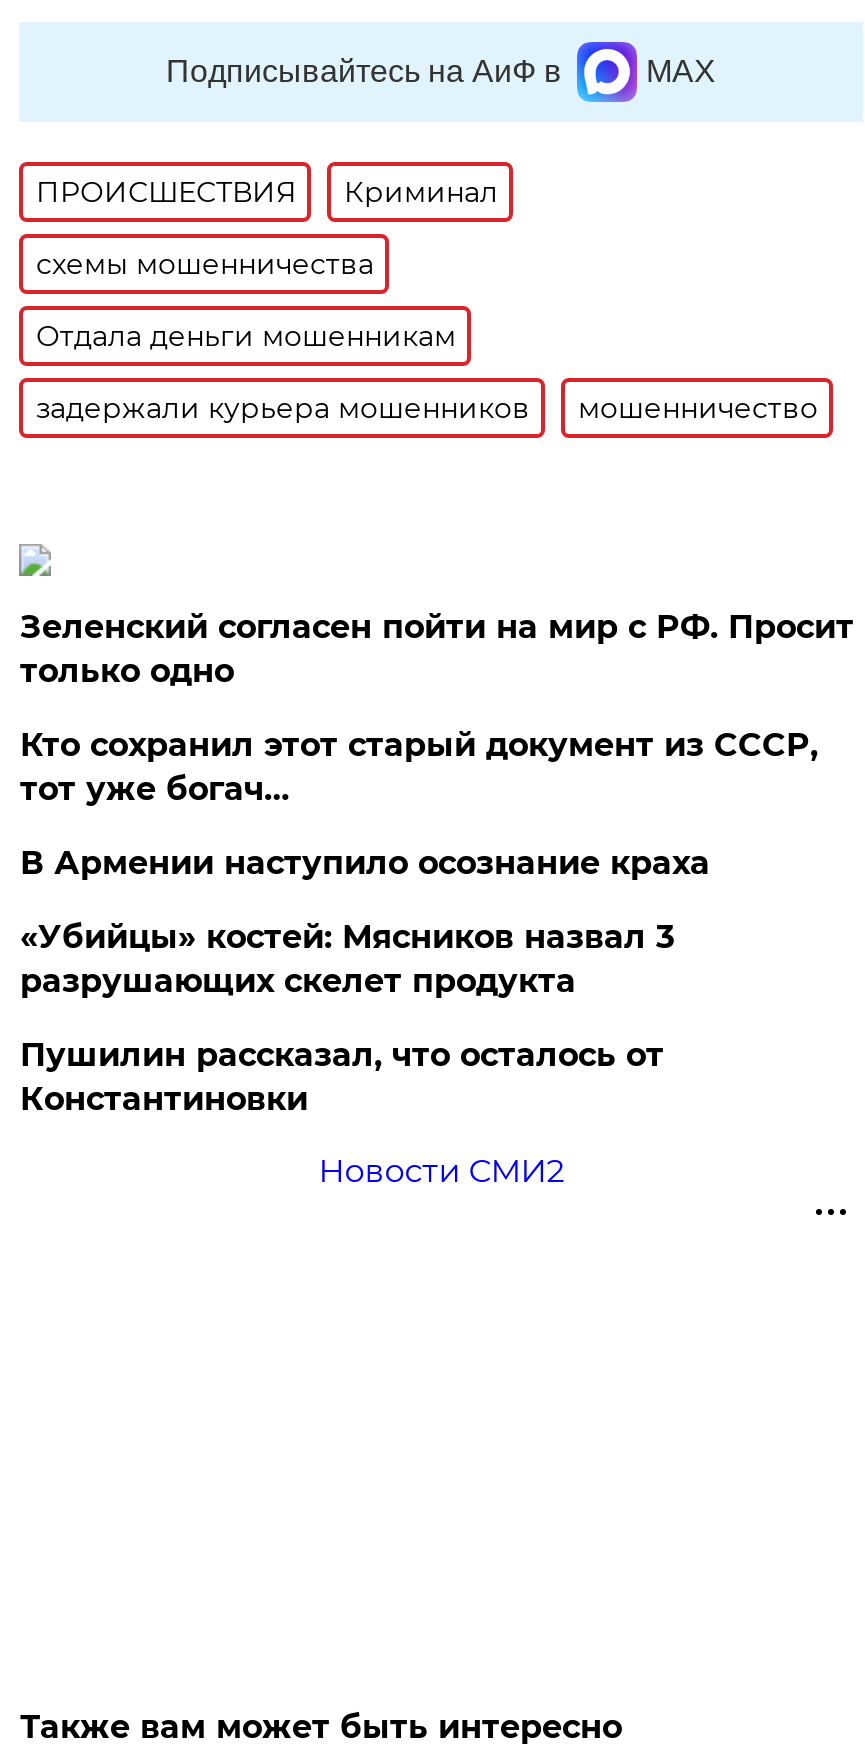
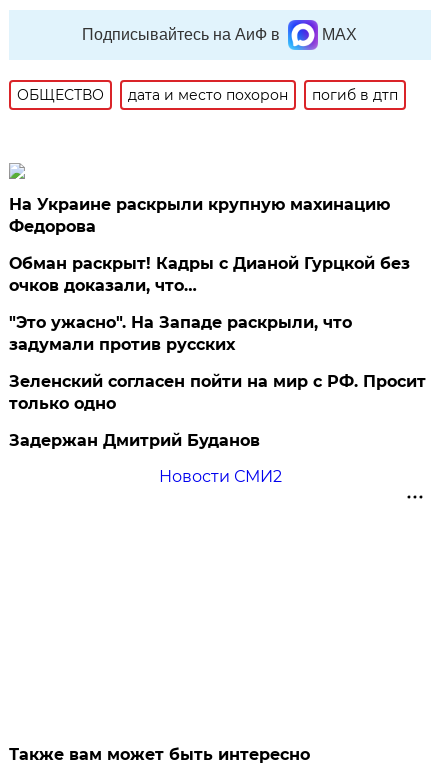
- ПРОИСШЕСТВИЯ
- Криминал
+ ОБЩЕСТВО
+ дата и место похорон
+ погиб в дтп

- схемы мошенничества
+ На Украине раскрыли крупную махинацию
+ Федорова

- Отдала деньги мошенникам
+ Обман раскрыт! Кадры с Дианой Гурцкой без
+ очков доказали, что…

- задержали курьера мошенников
- мошенничество
+ "Это ужасно". На Западе раскрыли, что
+ задумали против русских

moved down: Зеленский согласен пойти на мир с РФ. Просит | только одно

- Кто сохранил этот старый документ из СССР,
- тот уже богач…
- В Армении наступило осознание краха
- «Убийцы» костей: Мясников назвал 3
- разрушающих скелет продукта
- Пушилин рассказал, что осталось от
- Константиновки
+ Задержан Дмитрий Буданов
